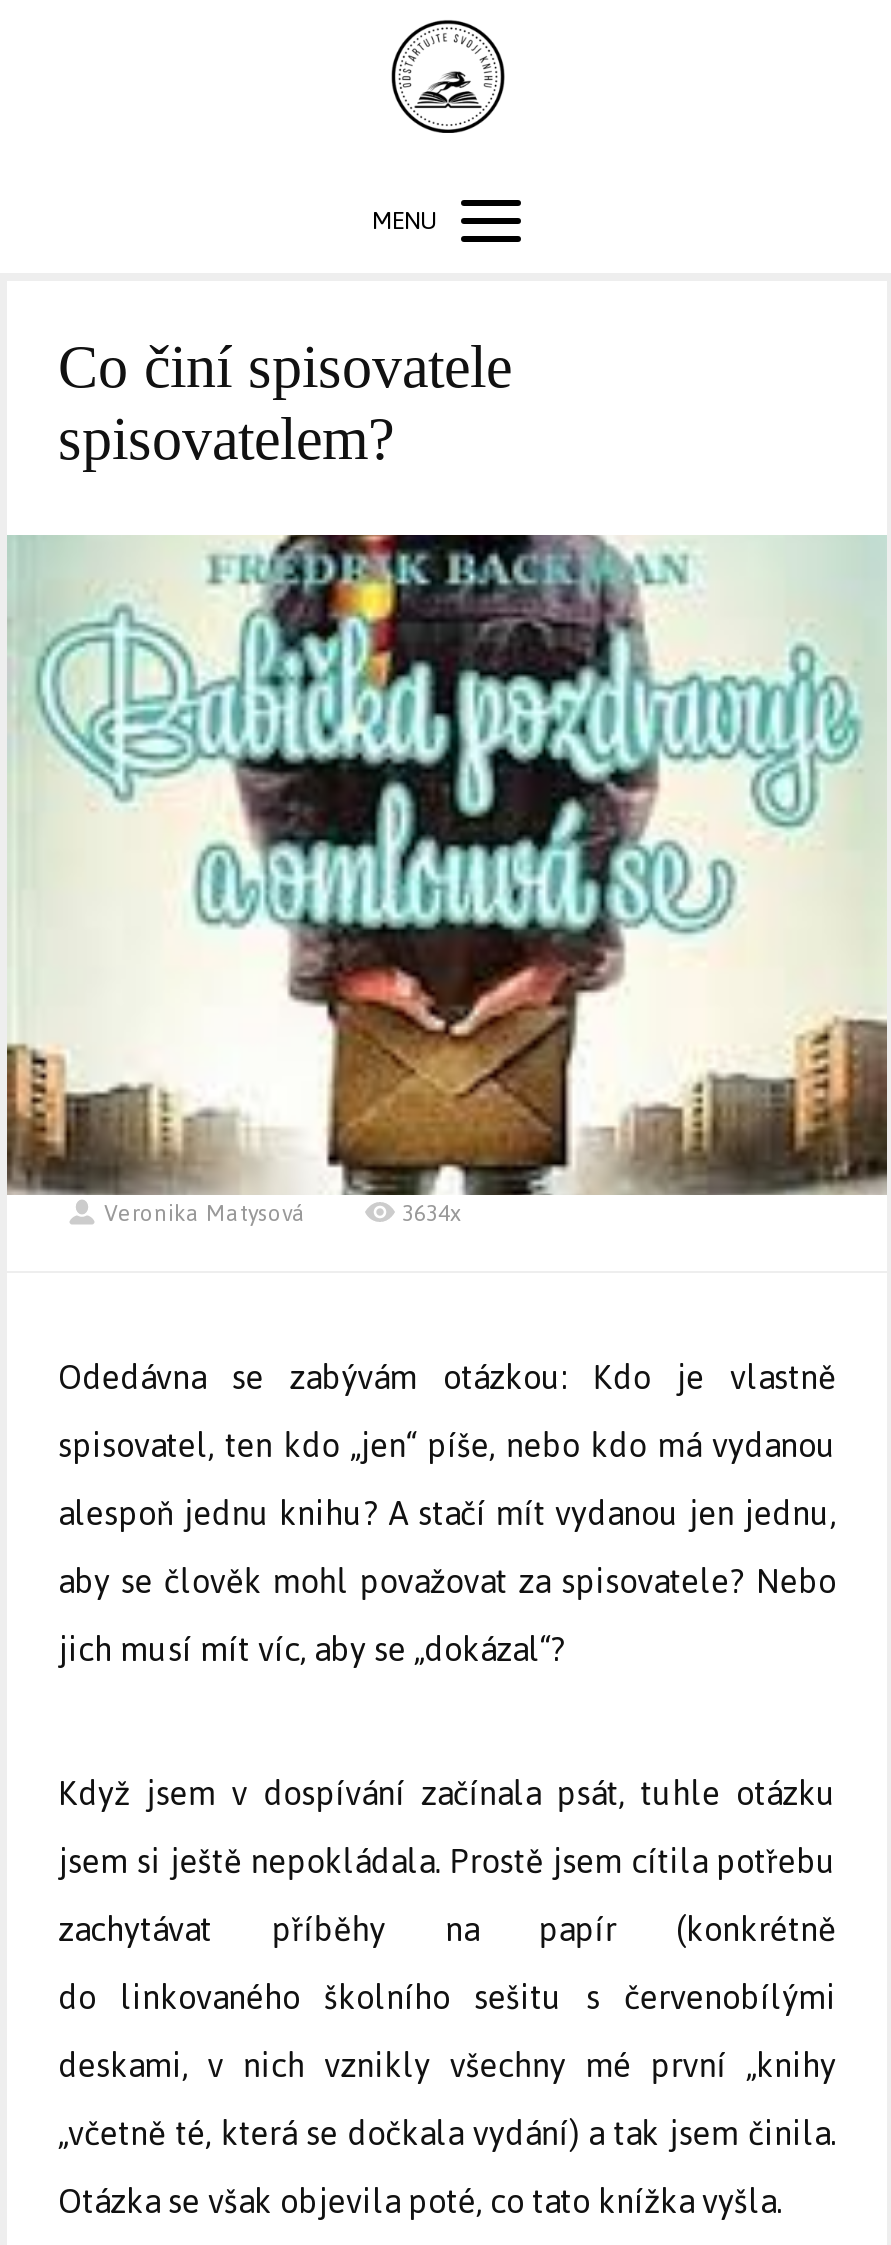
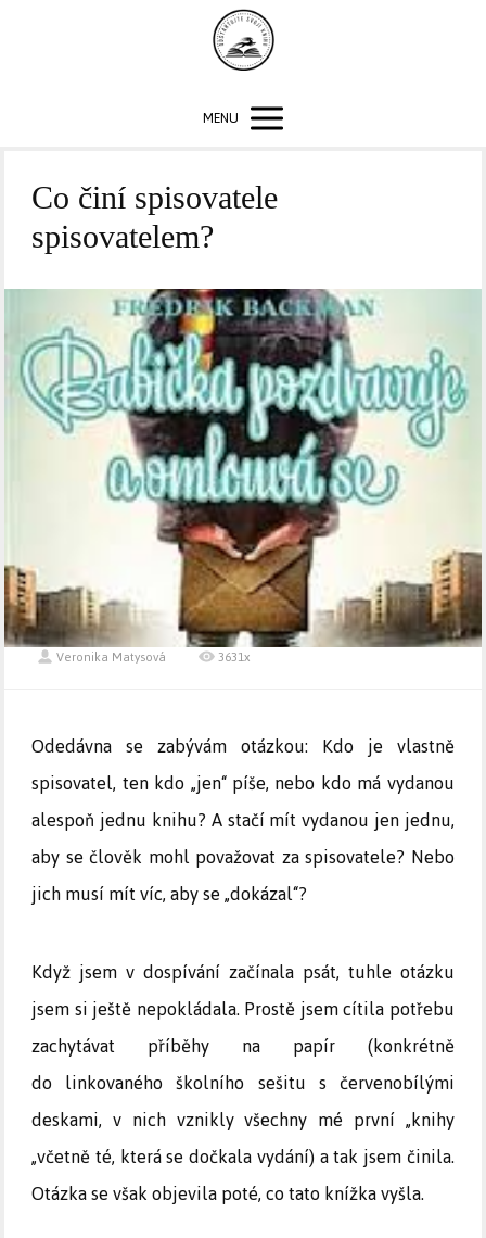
- 3634x
+ 3631x
